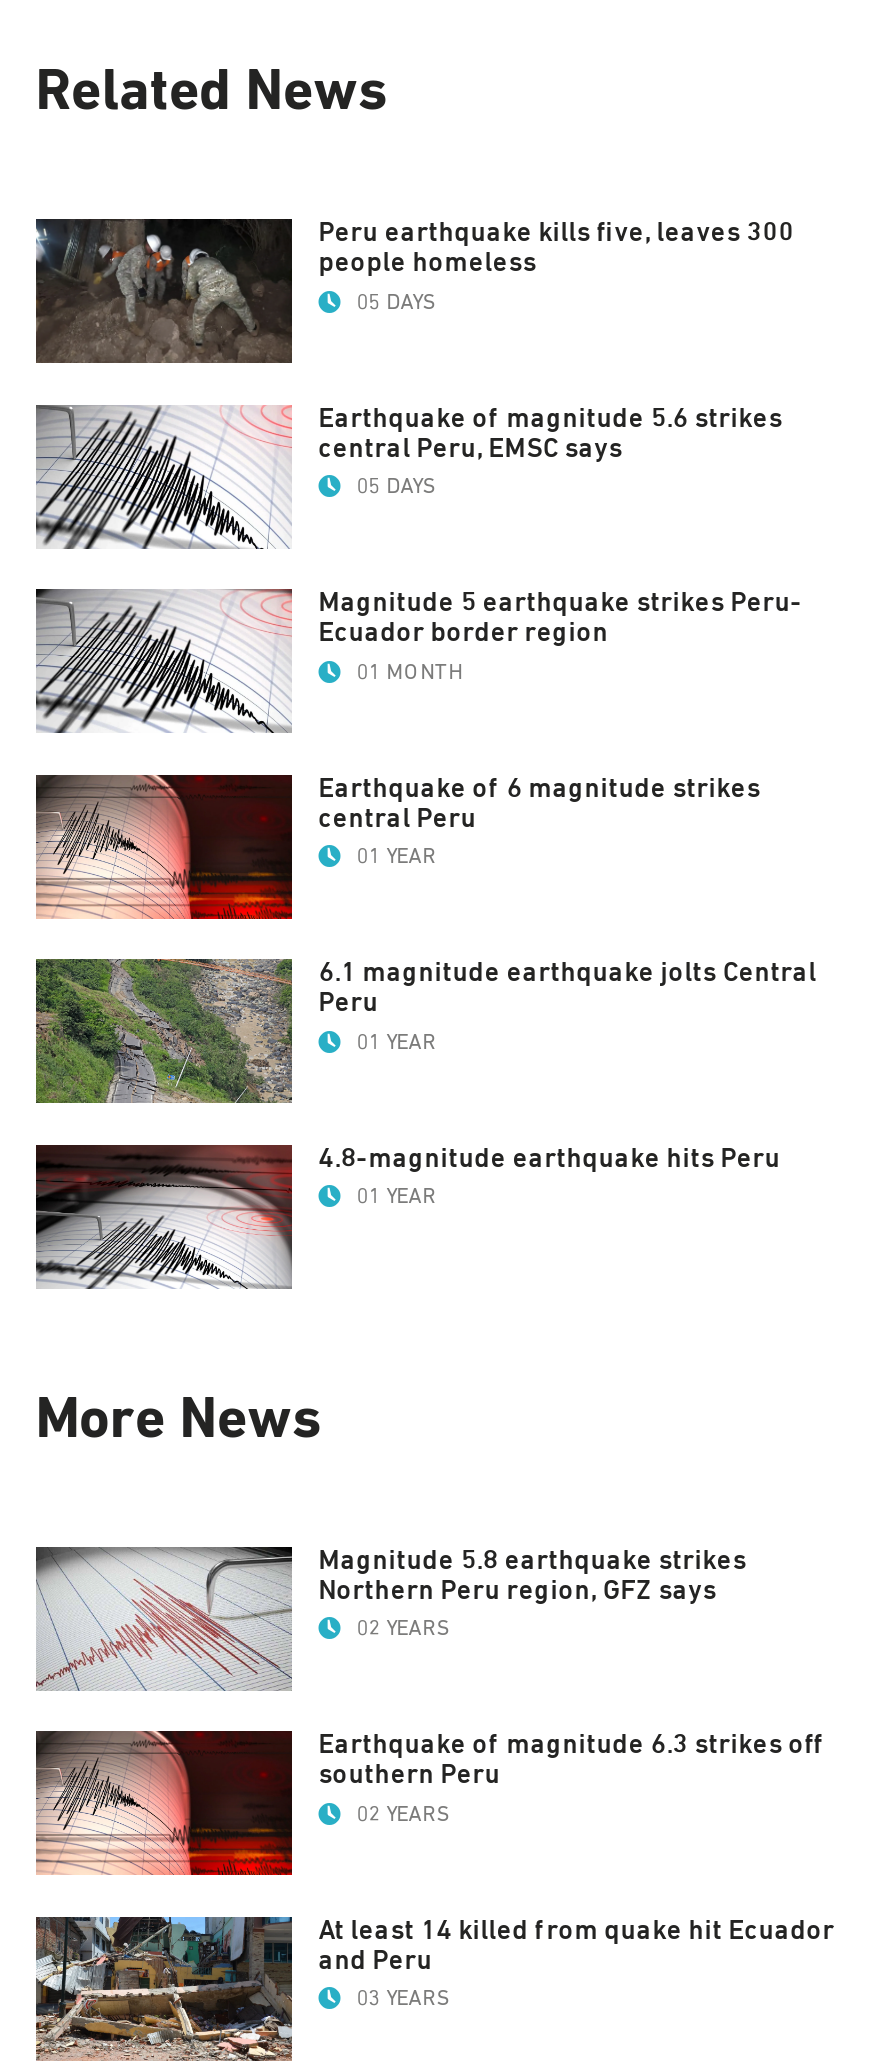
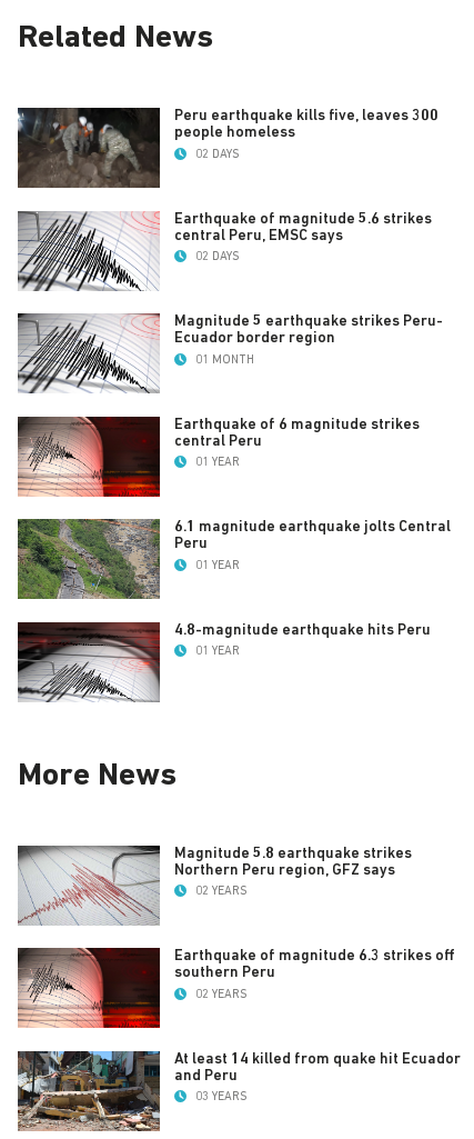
- 05 DAYS
+ 02 DAYS

- 05 DAYS
+ 02 DAYS
